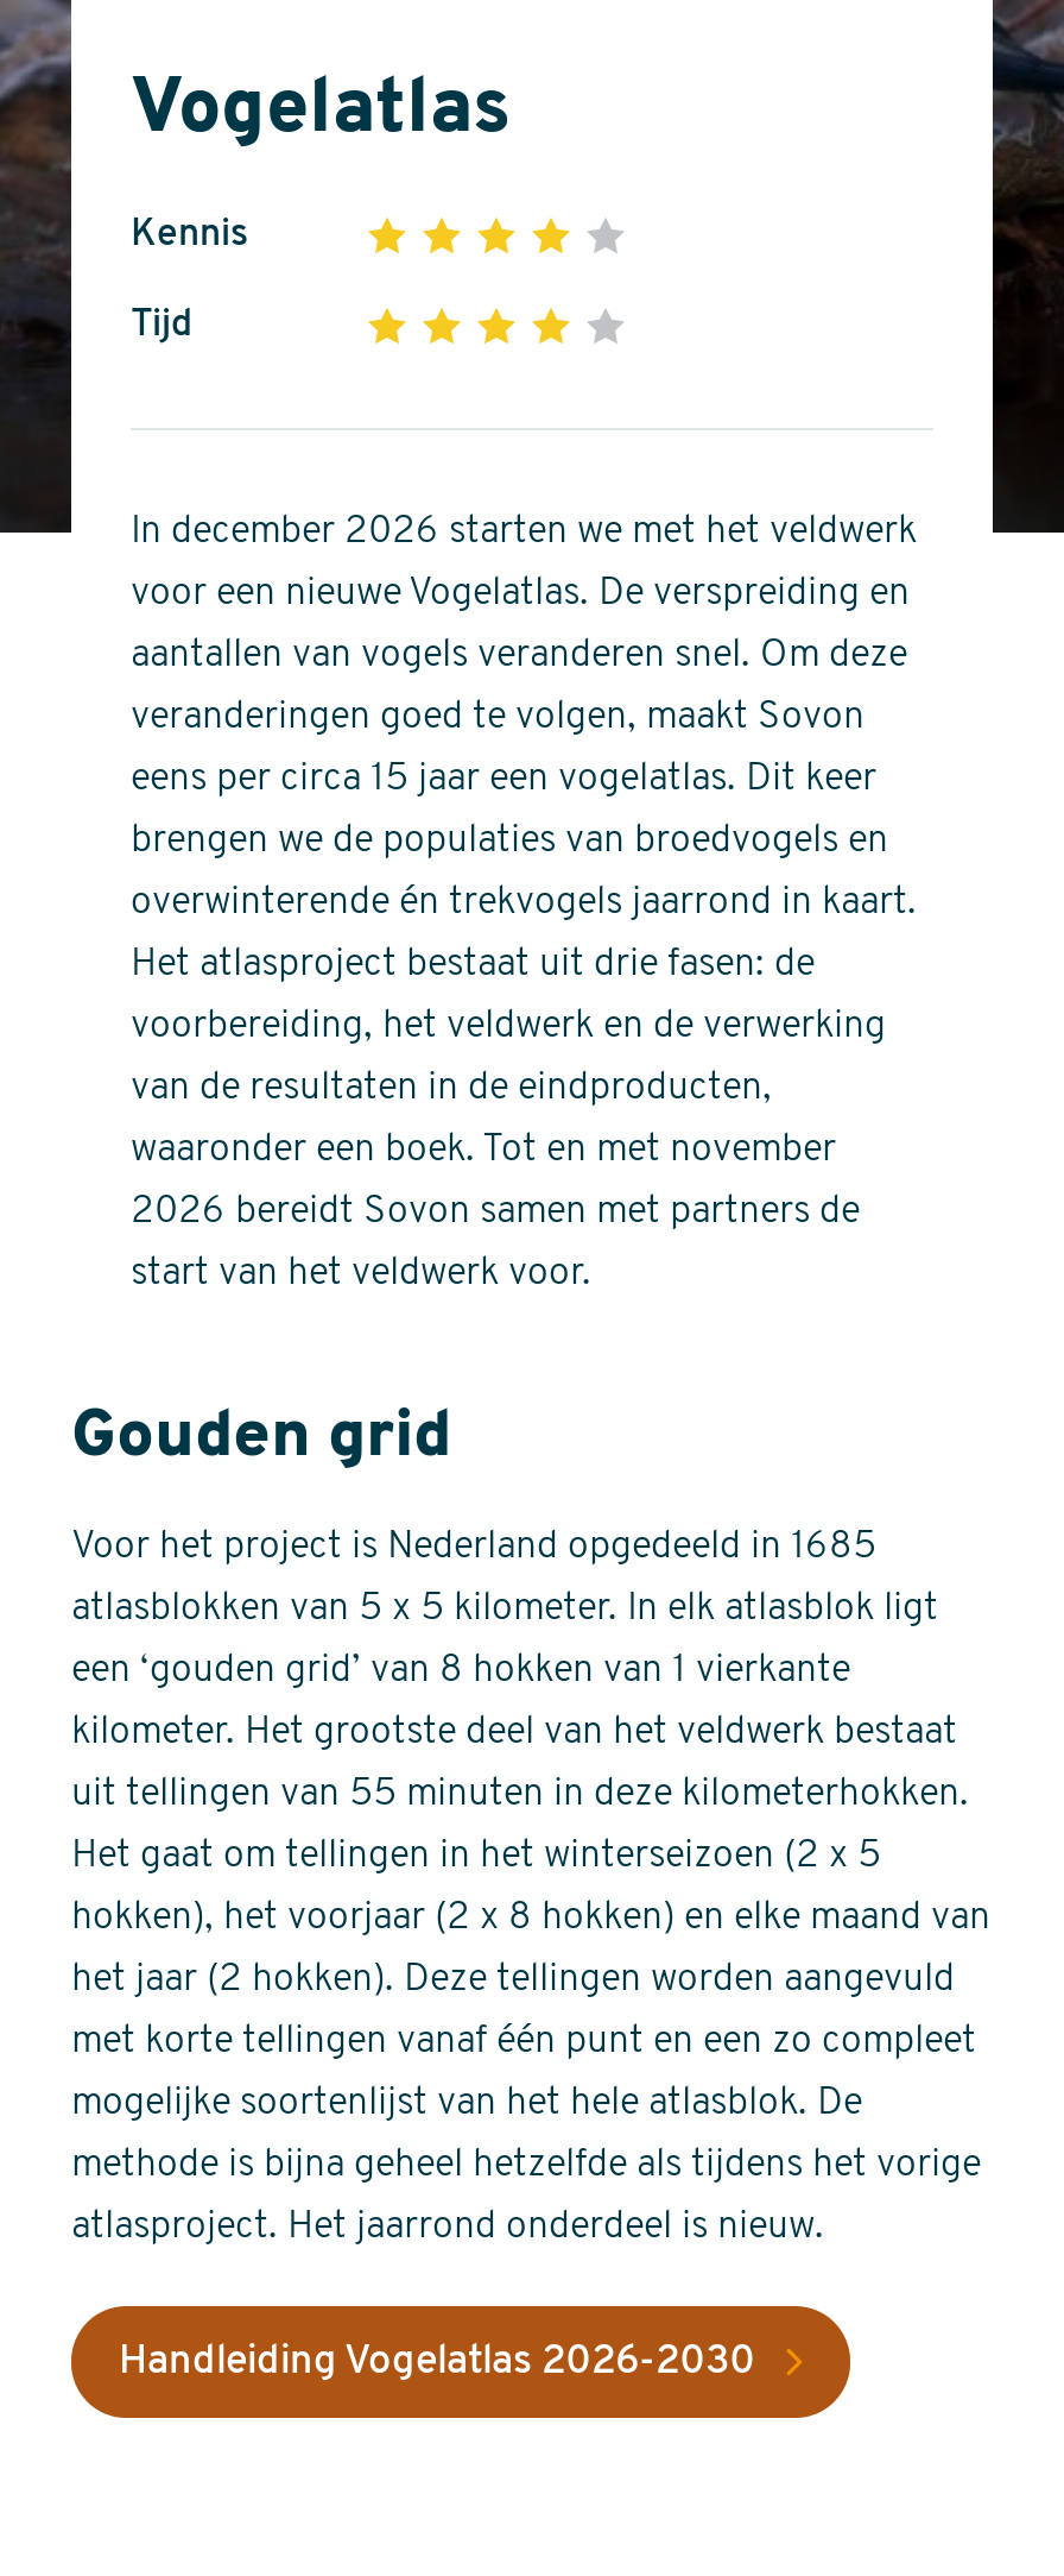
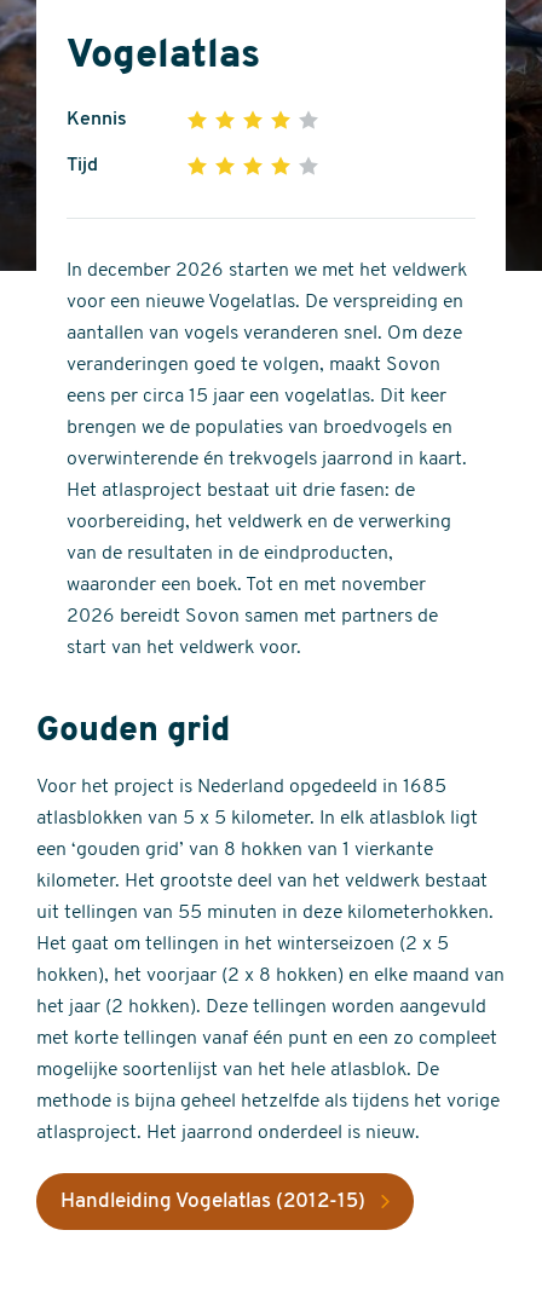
- [image]
- Handleiding Vogelatlas 2026-2030
+ [image]
+ Handleiding Vogelatlas (2012-15)
